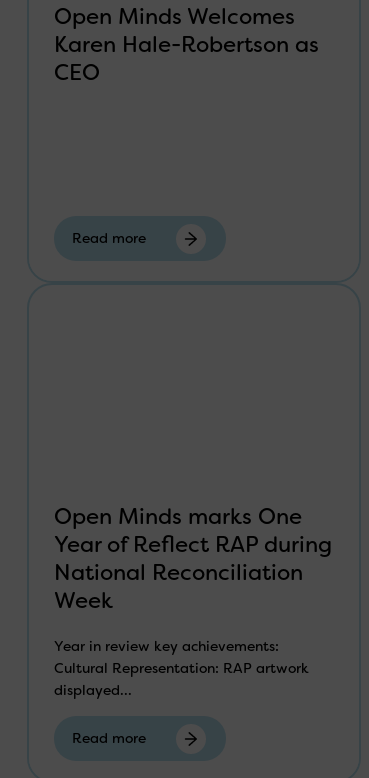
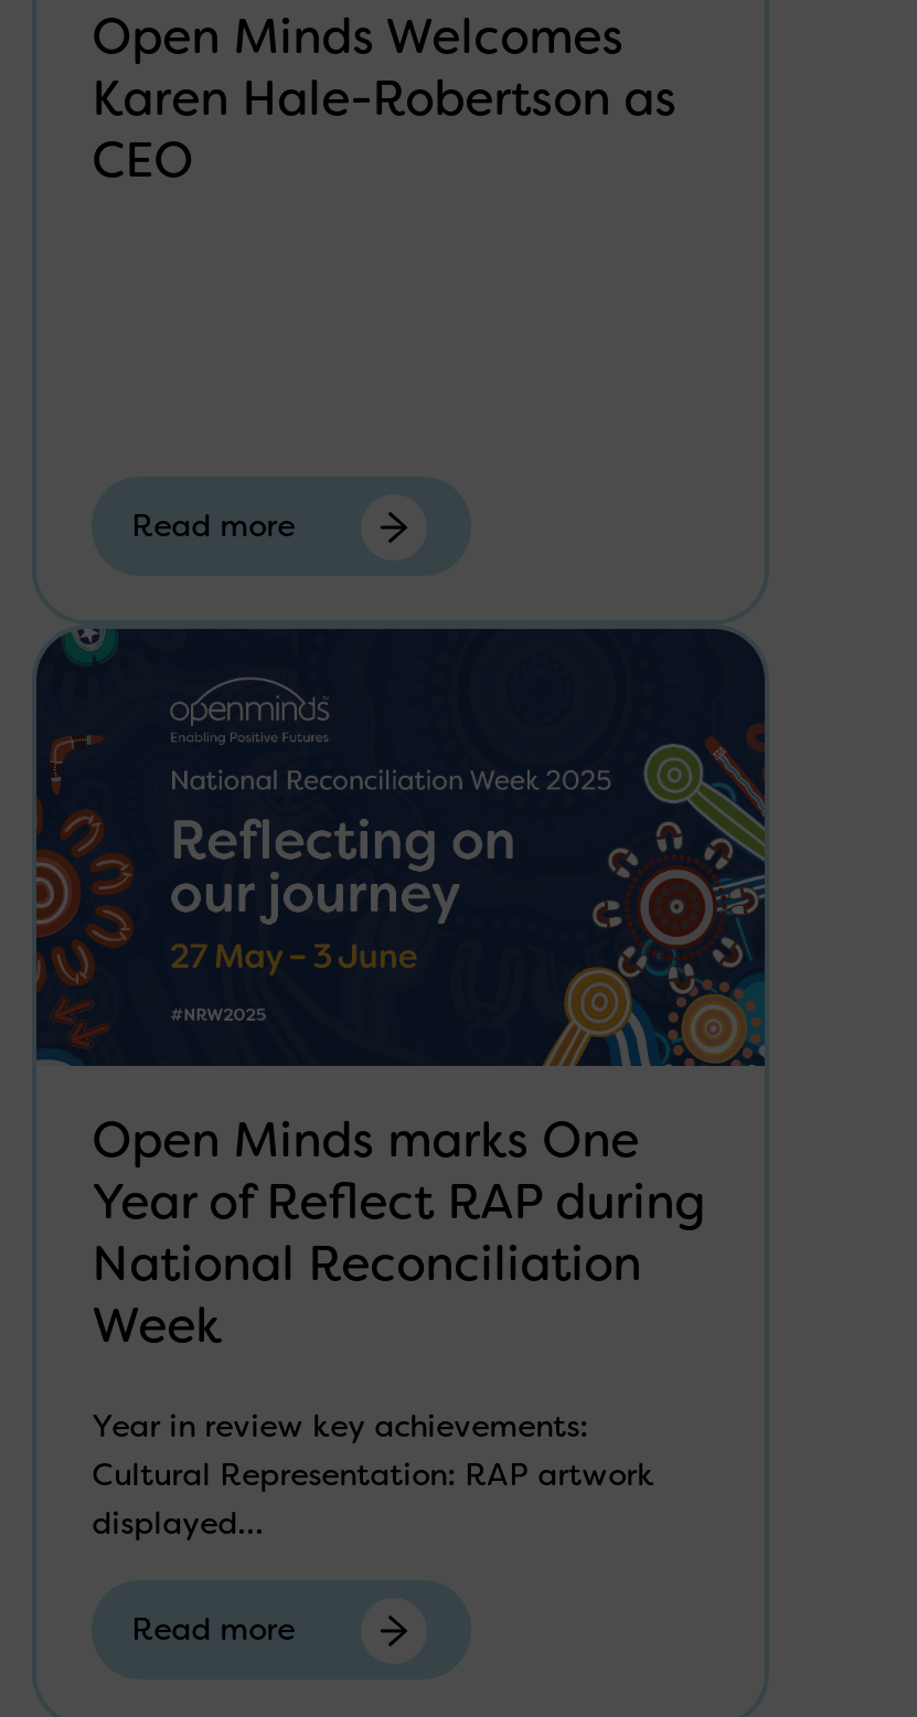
+ [image]
